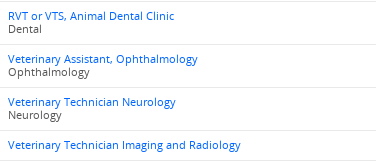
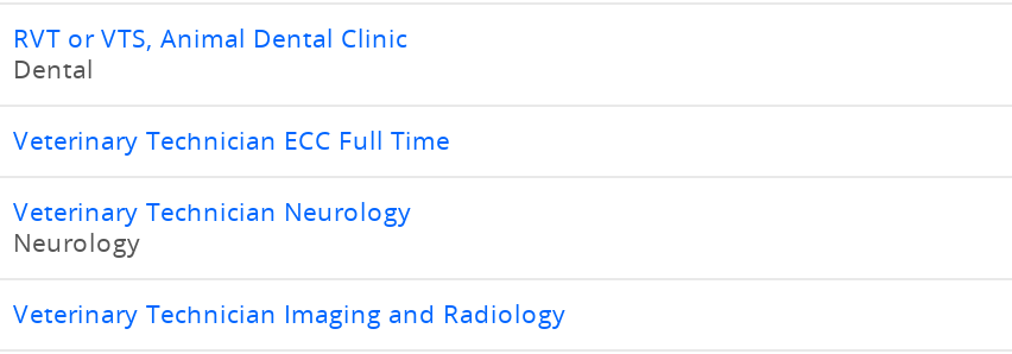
- Veterinary Assistant, Ophthalmology
- Ophthalmology
+ Veterinary Technician ECC Full Time
